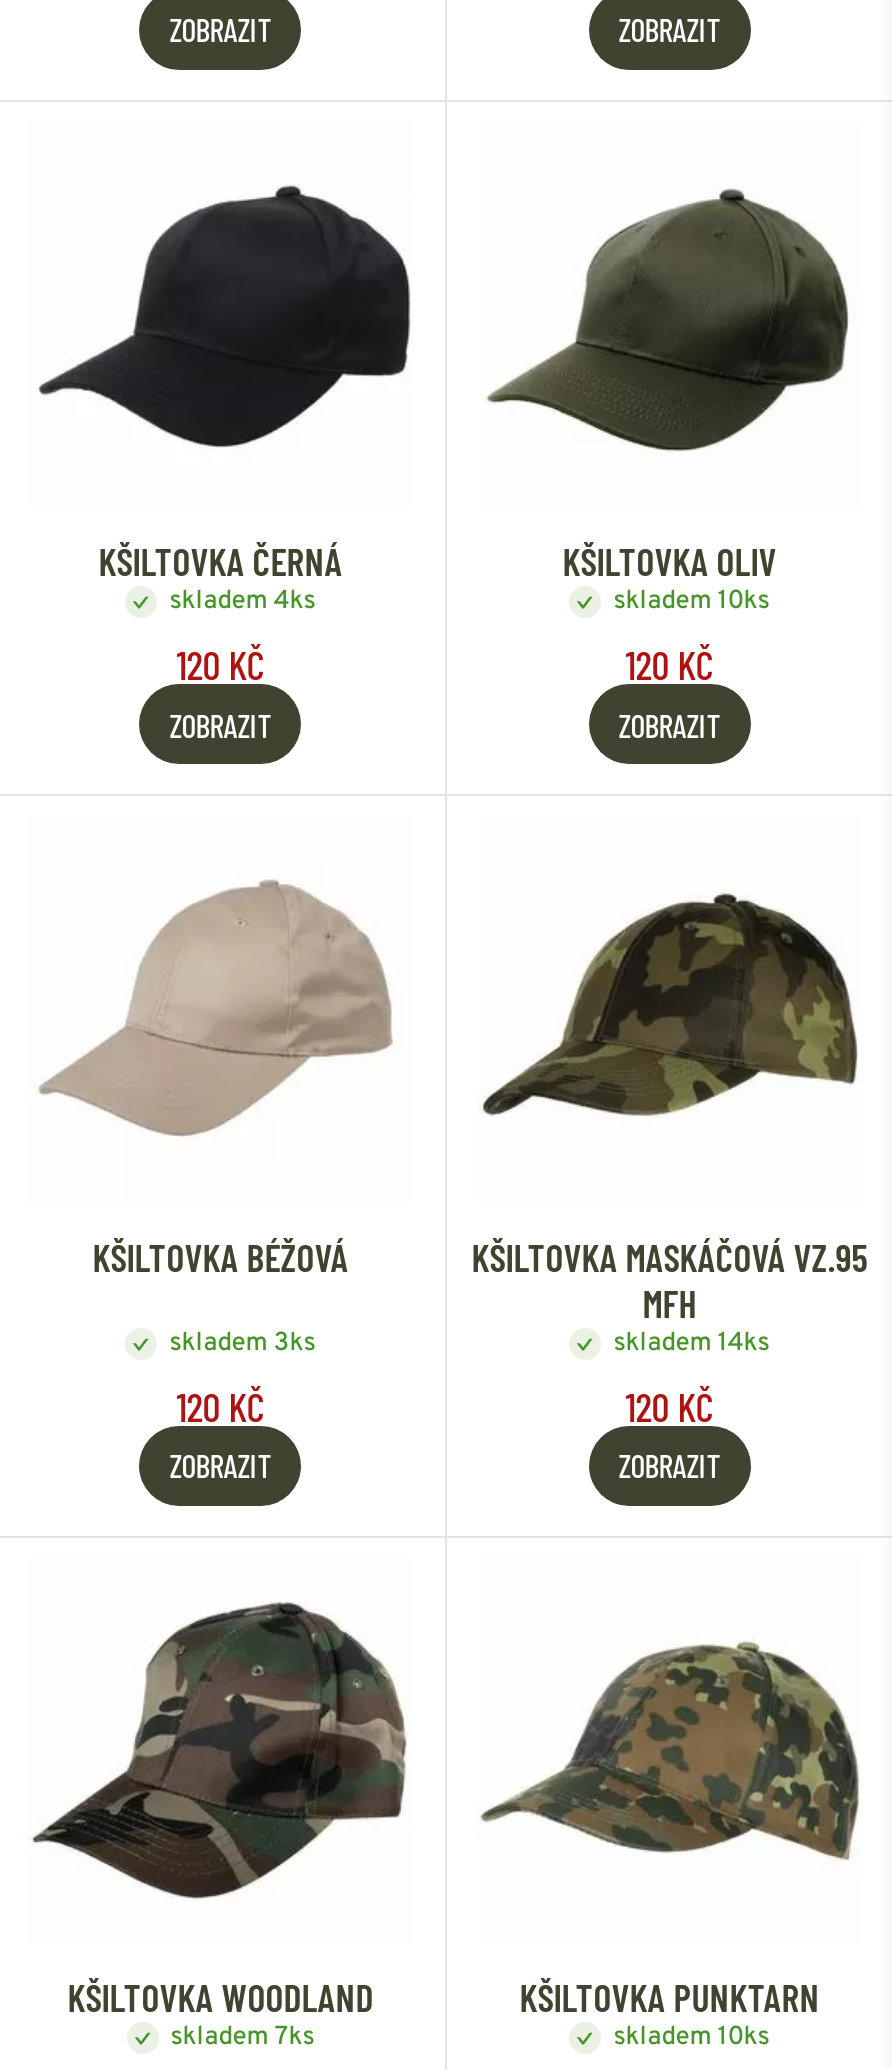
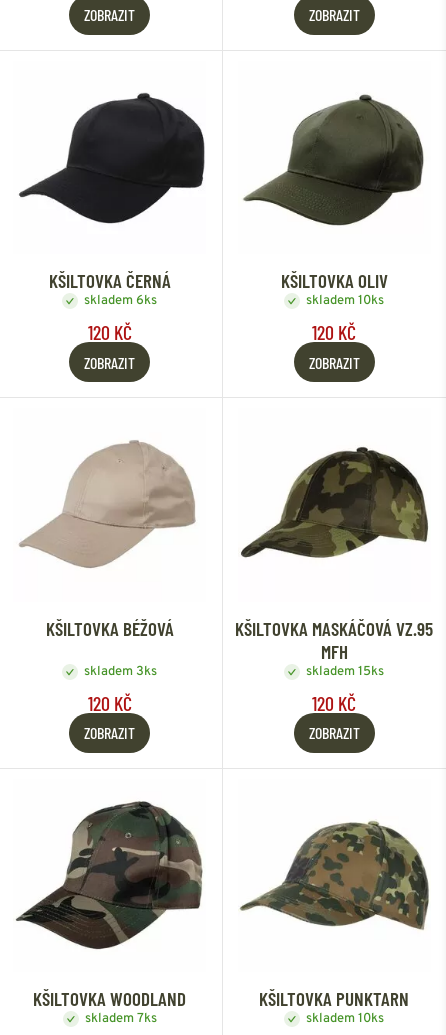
- skladem 4ks
+ skladem 6ks

- skladem 14ks
+ skladem 15ks
